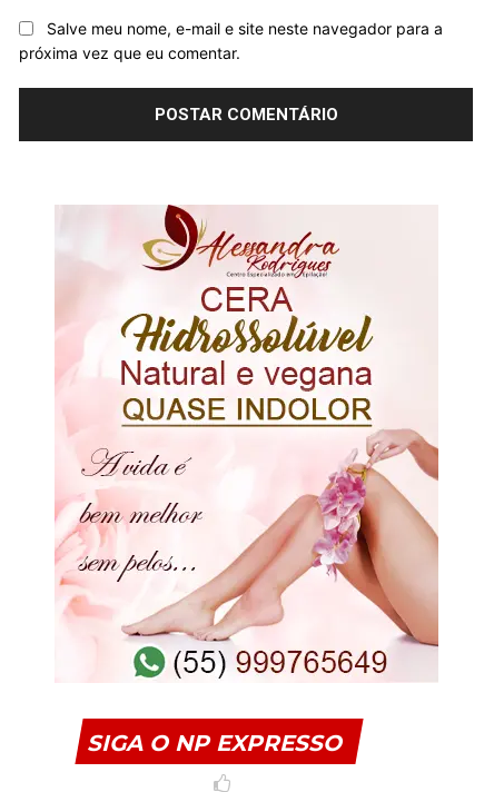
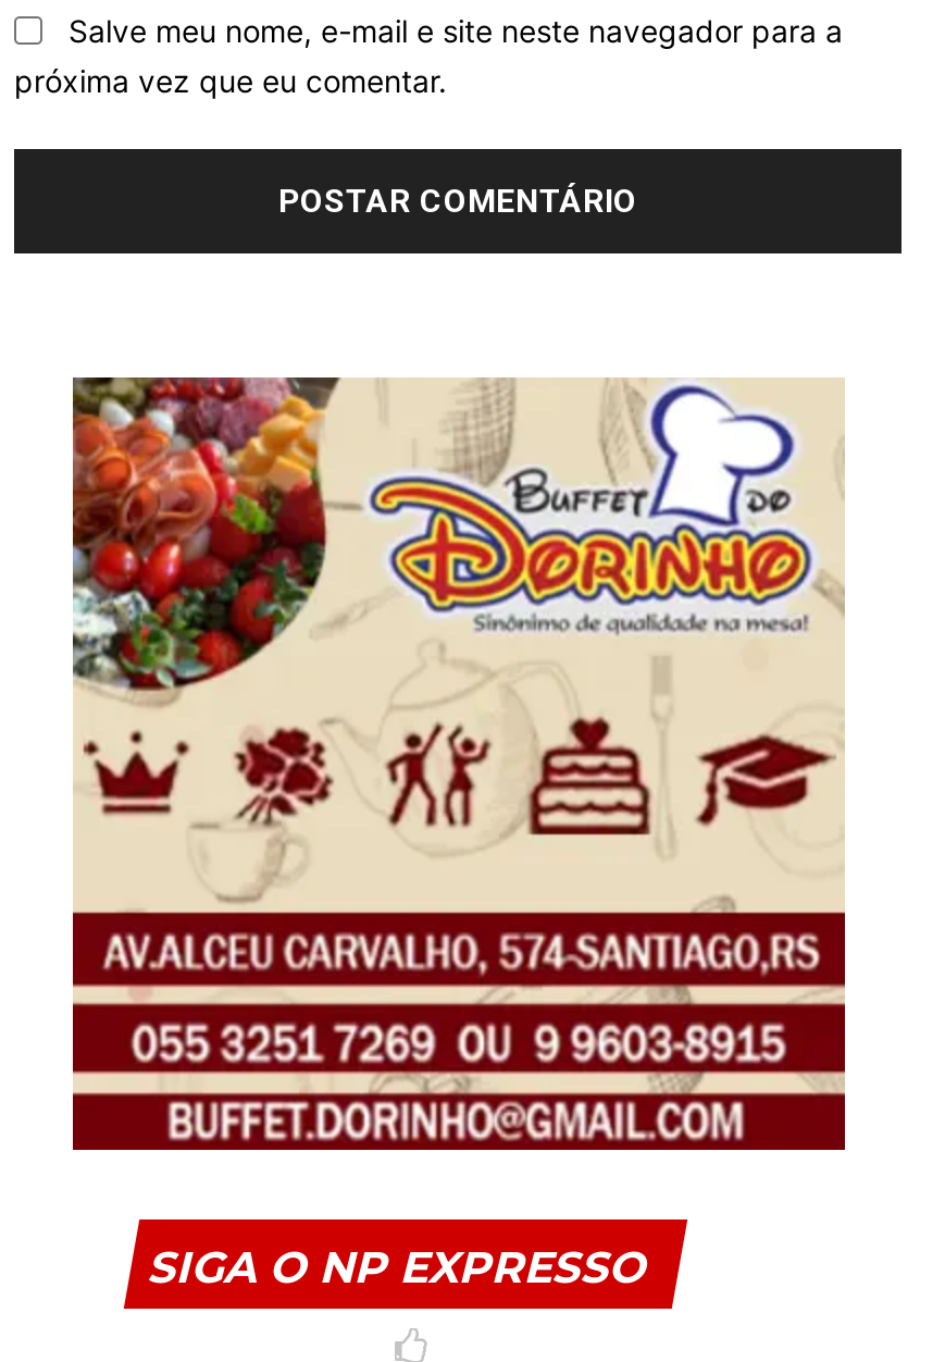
- [image]
+ [image]
